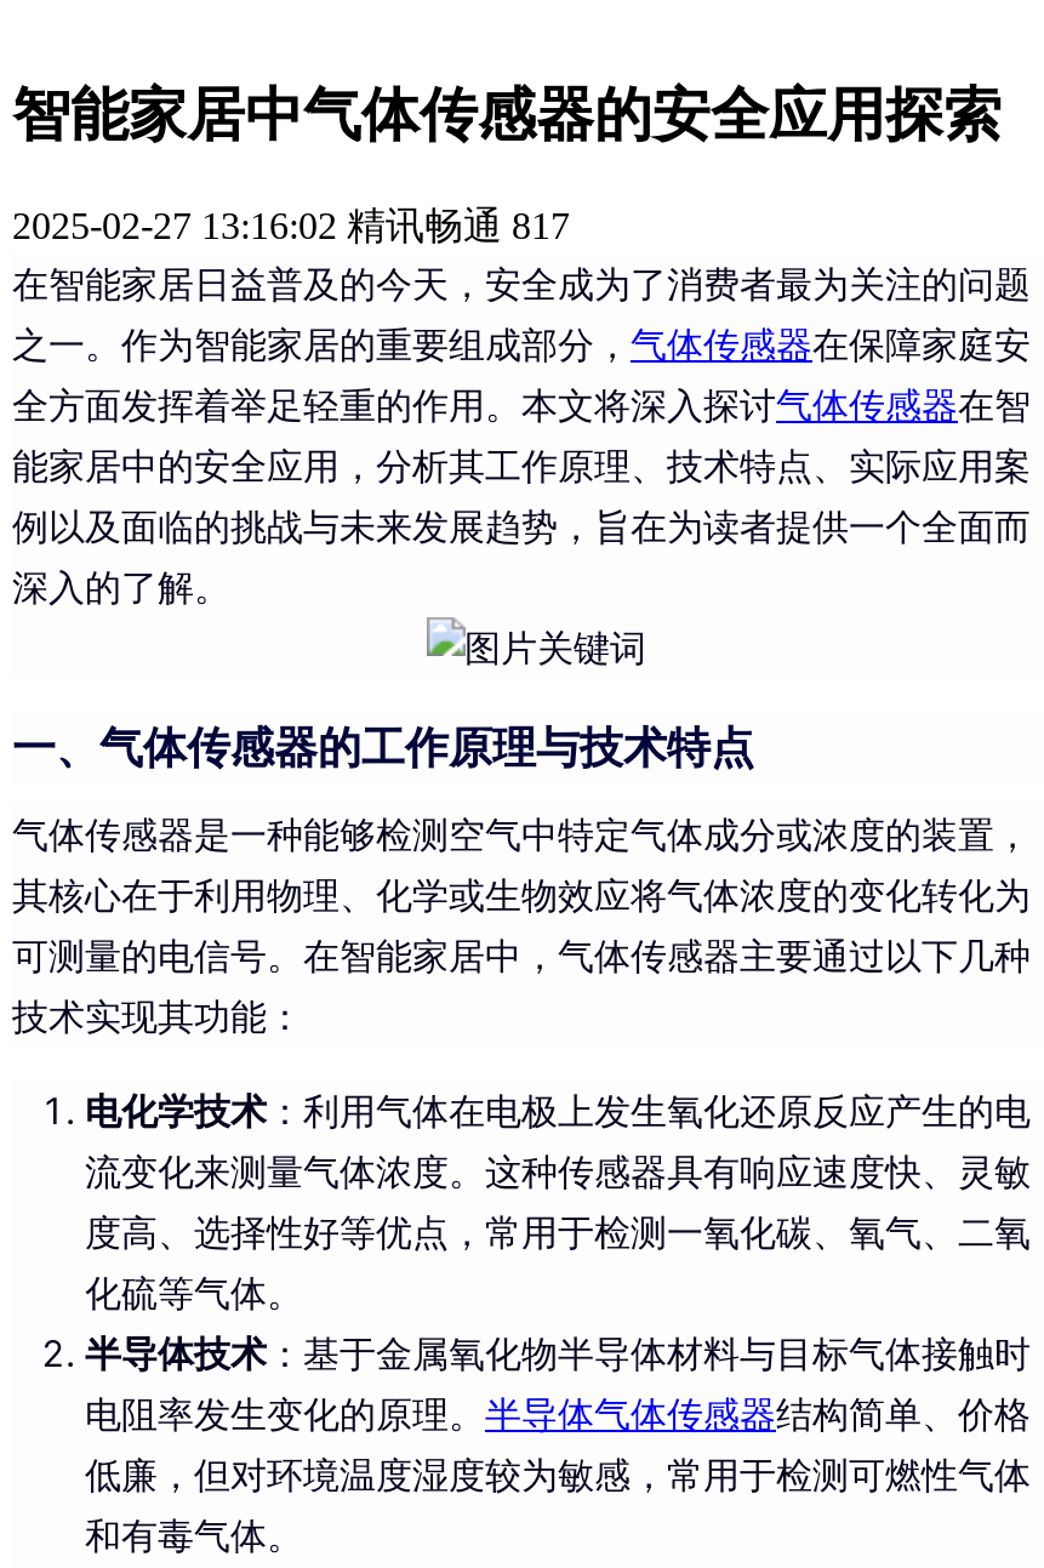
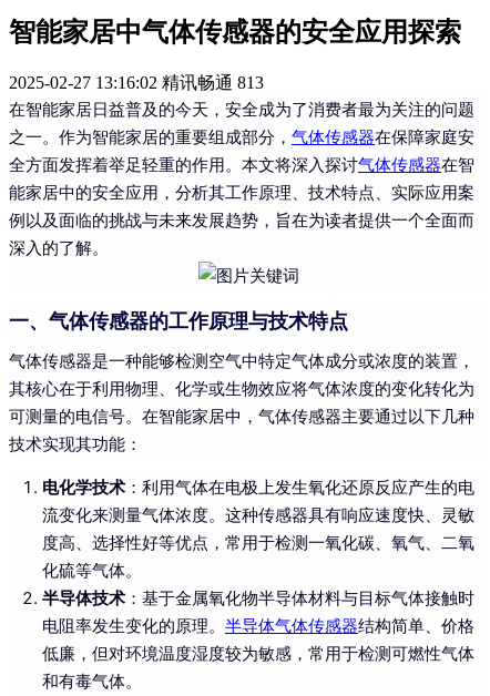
- 2025-02-27 13:16:02 精讯畅通 817
+ 2025-02-27 13:16:02 精讯畅通 813
